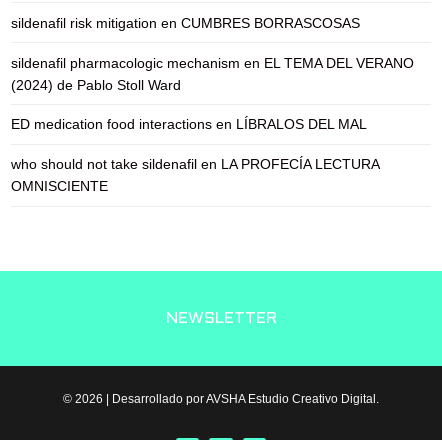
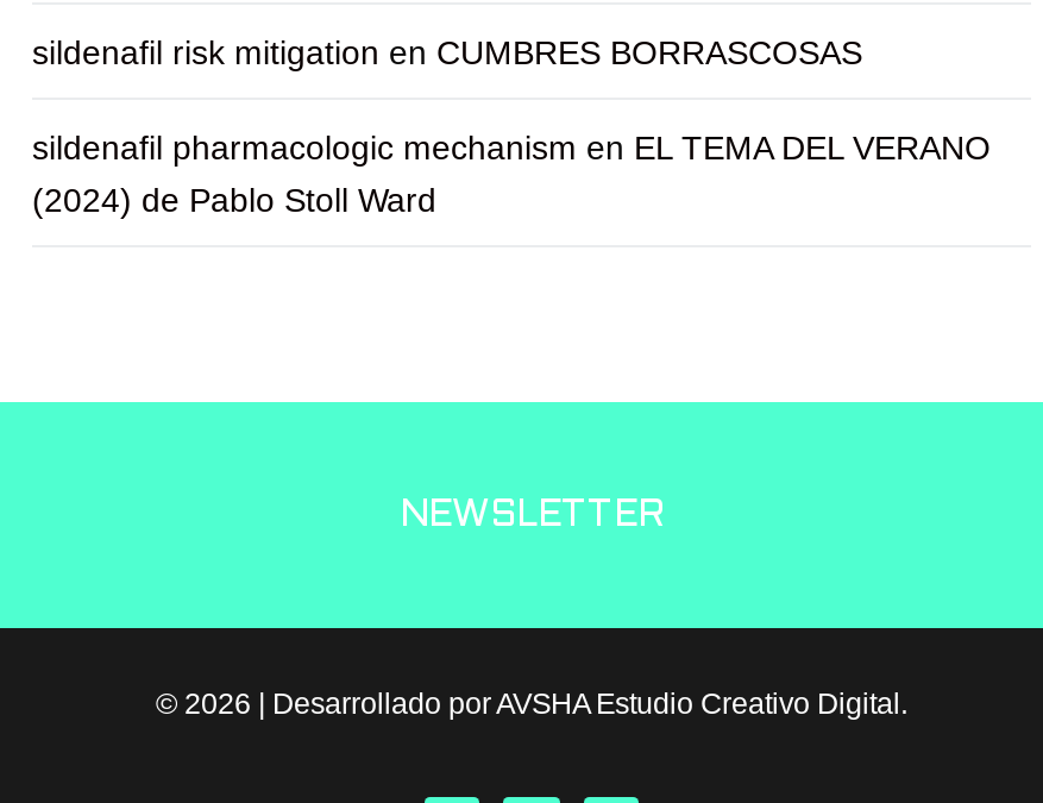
- ED medication food interactions en LÍBRALOS DEL MAL
- who should not take sildenafil en LA PROFECÍA LECTURA
- OMNISCIENTE
